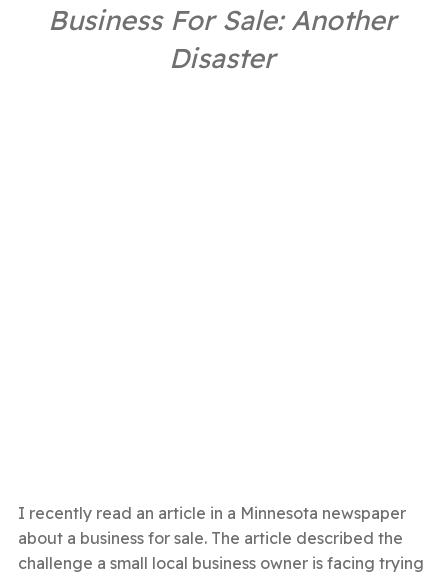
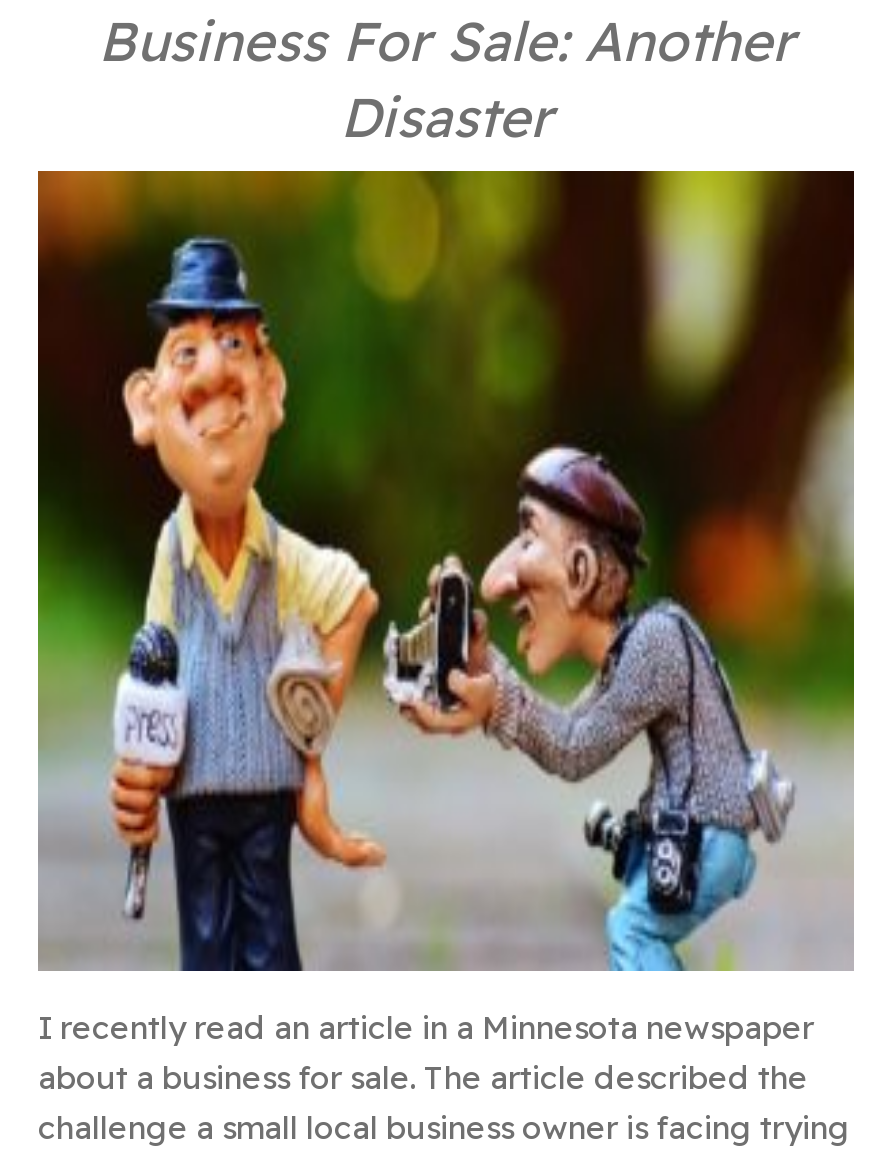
+ [image]
